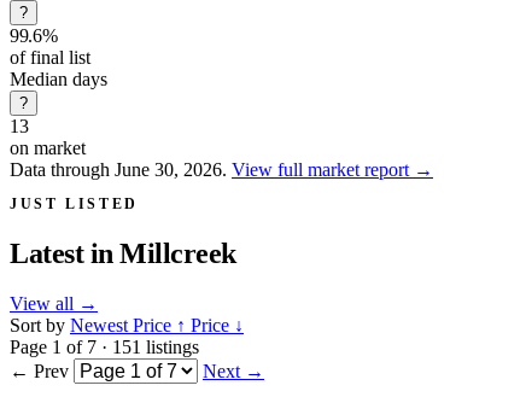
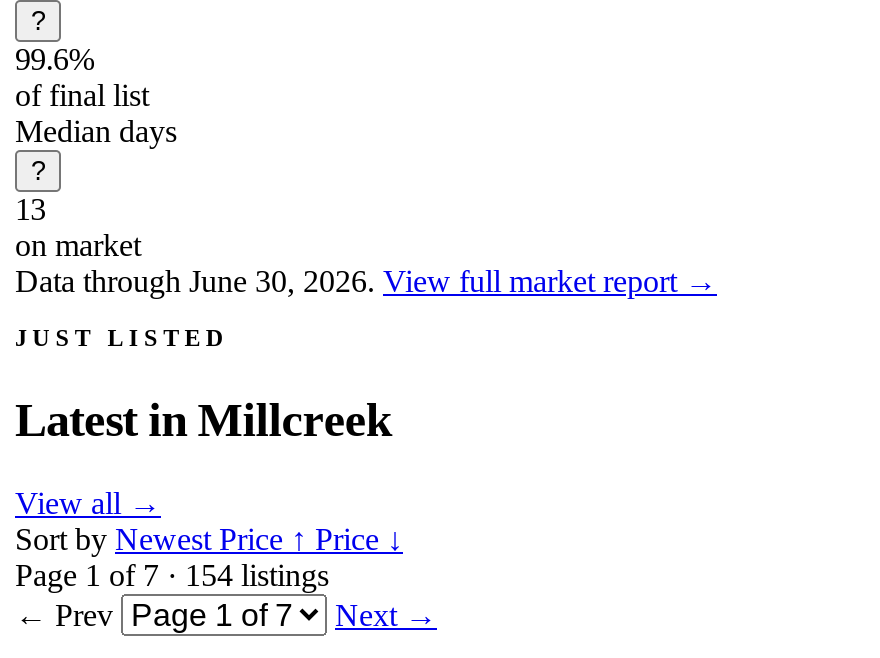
- Page 1 of 7 · 151 listings
+ Page 1 of 7 · 154 listings
